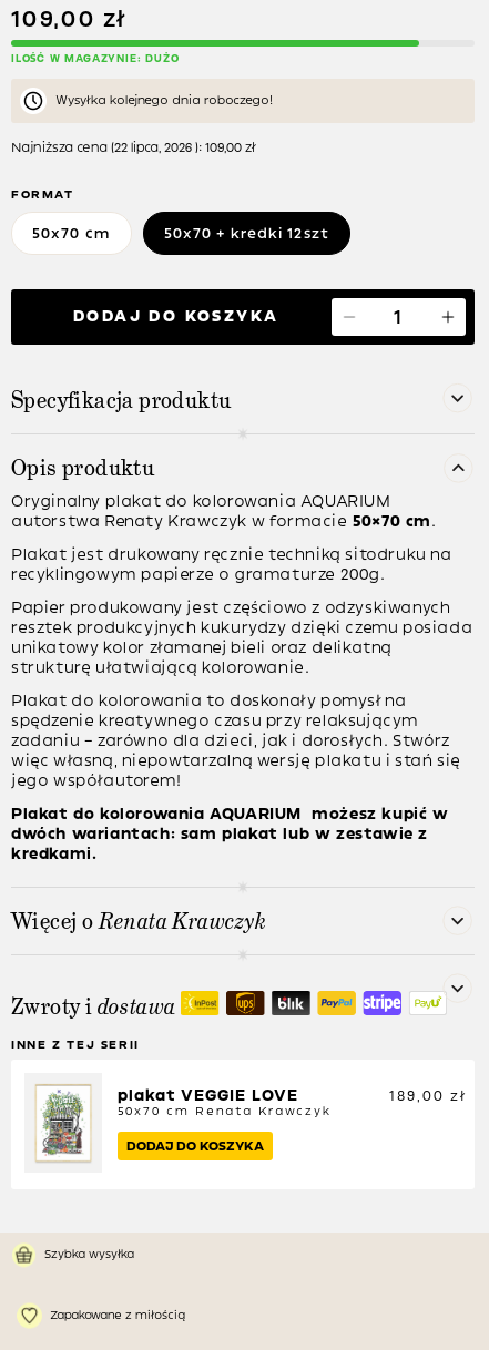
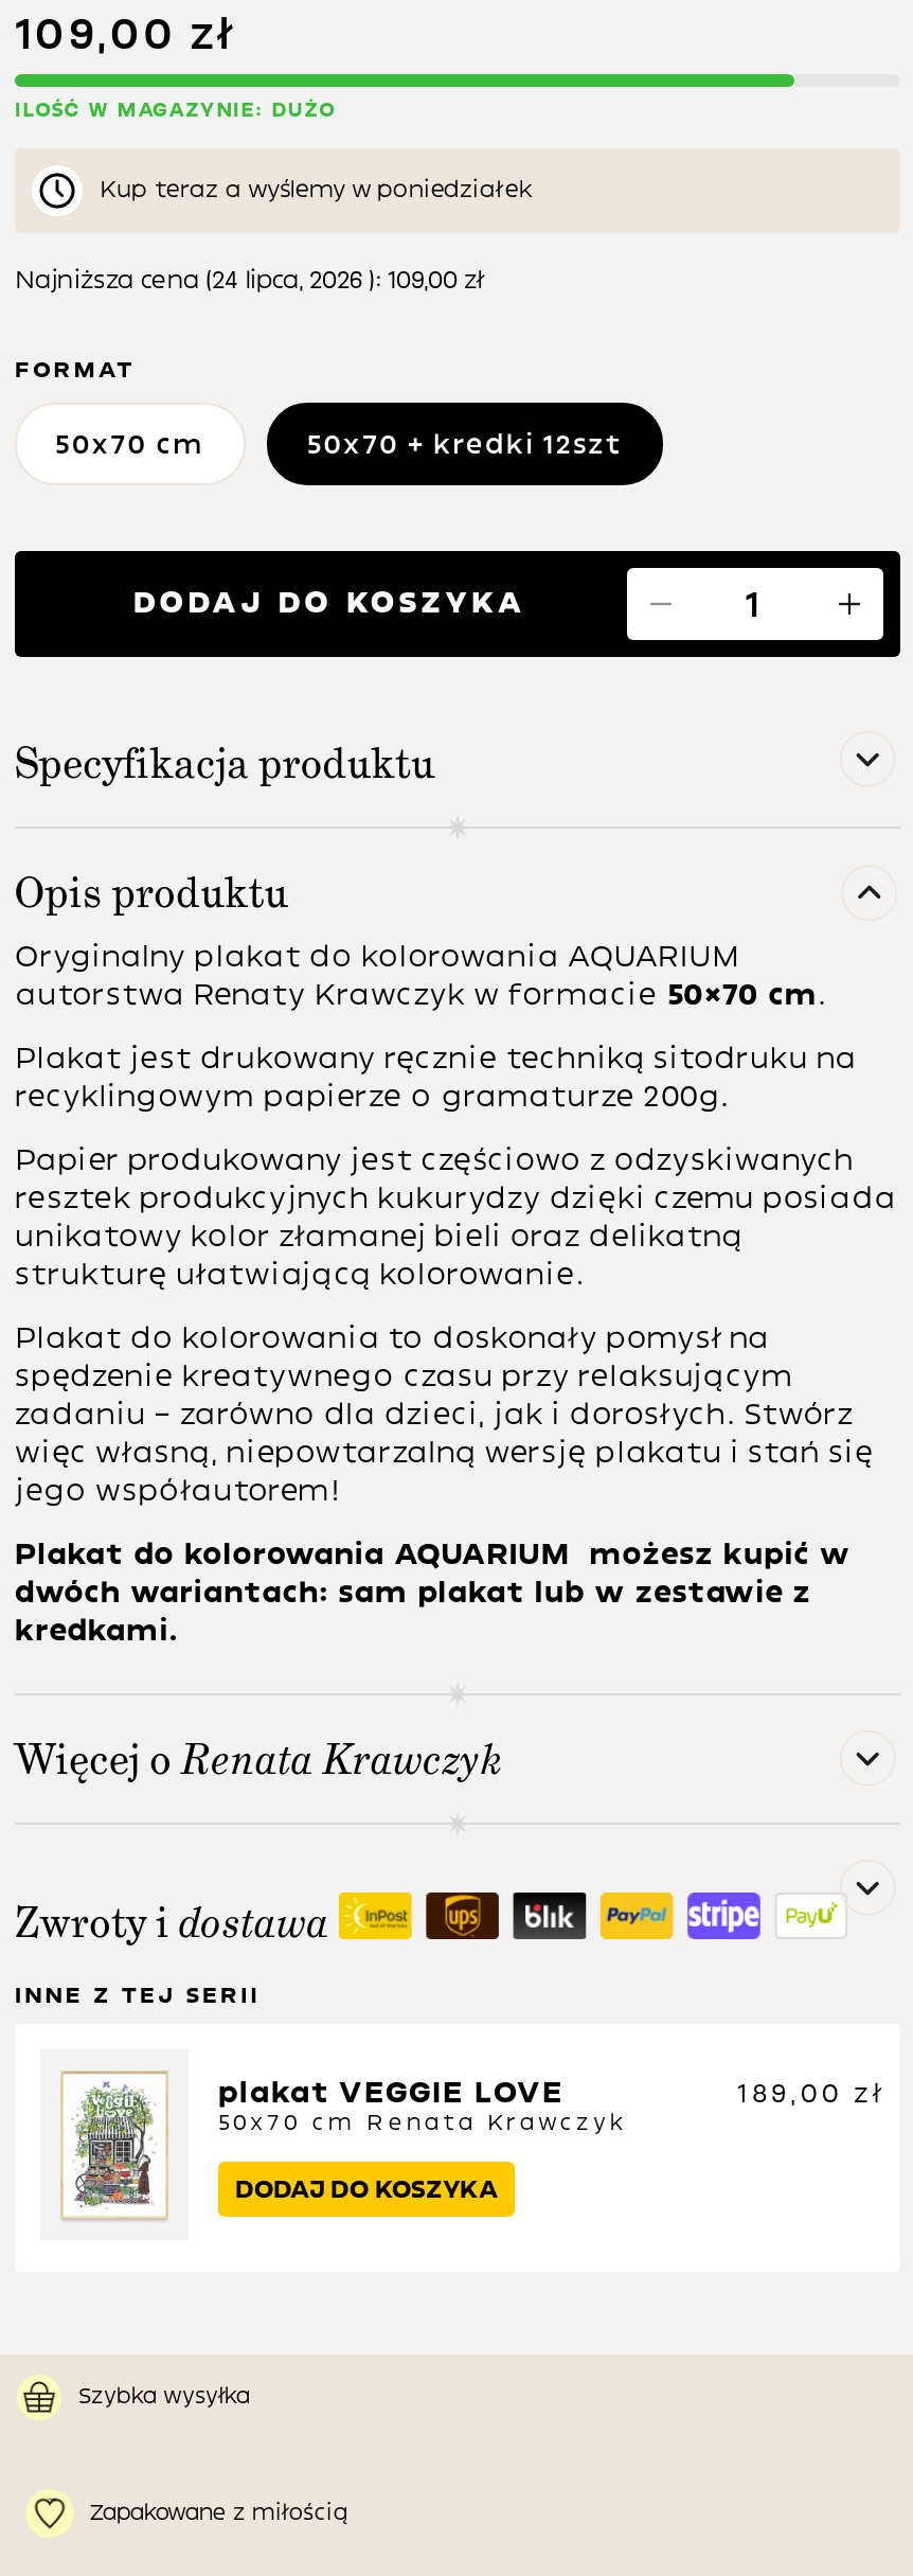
- Wysyłka kolejnego dnia roboczego!
+ Kup teraz a wyślemy w poniedziałek

- Najniższa cena (22 lipca, 2026): 109,00 zł
+ Najniższa cena (24 lipca, 2026): 109,00 zł
